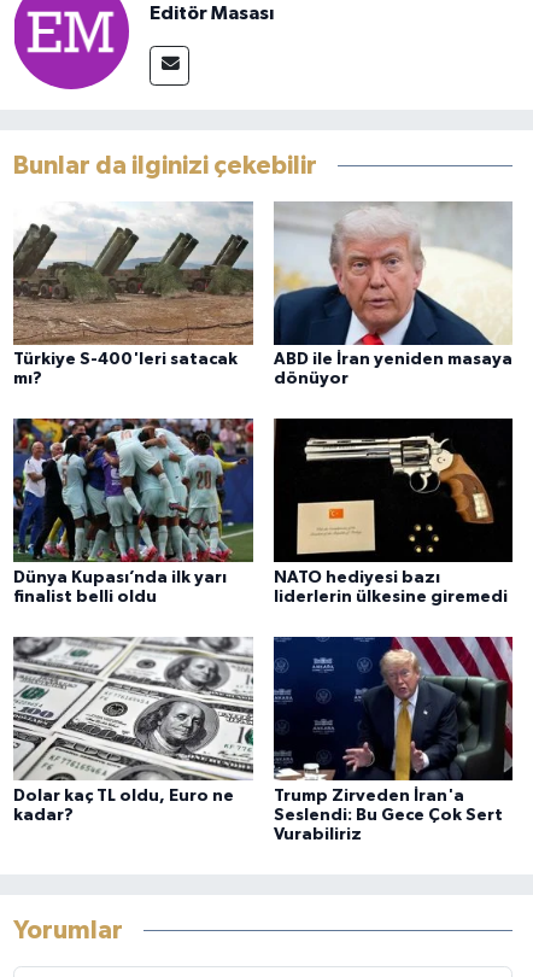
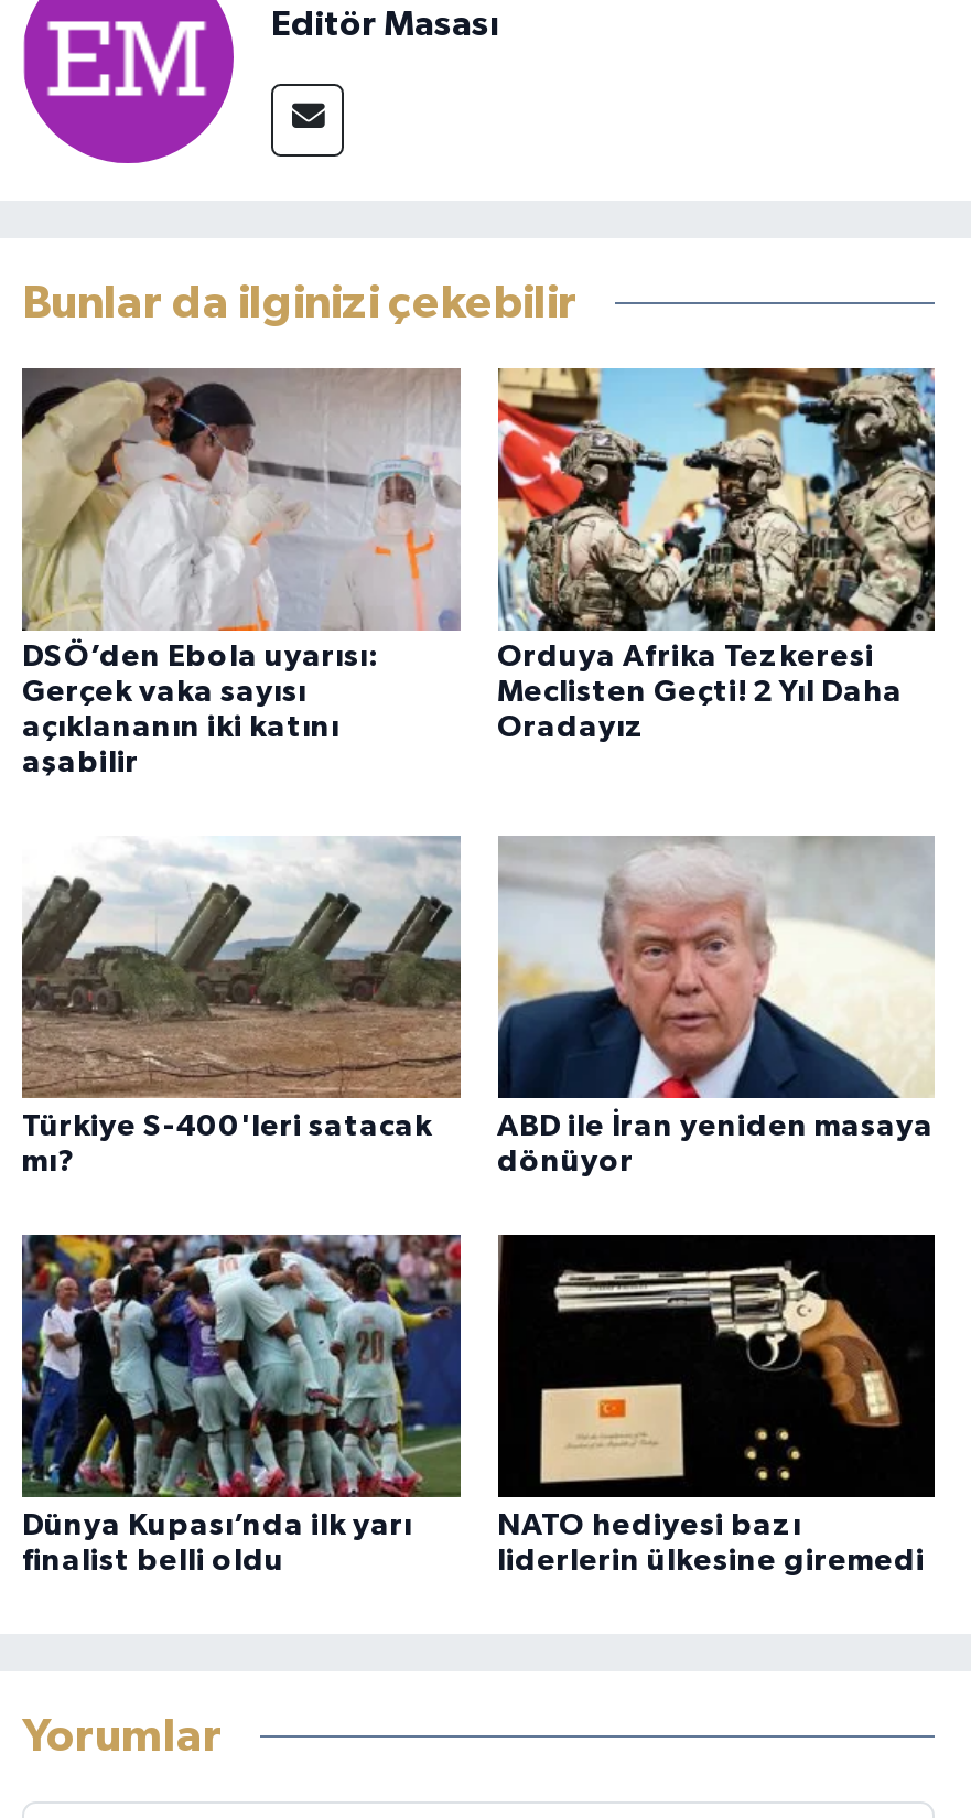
+ [image]
+ DSÖ’den Ebola uyarısı:
+ Gerçek vaka sayısı
+ açıklananın iki katını
+ aşabilir

+ [image]
+ Orduya Afrika Tezkeresi
+ Meclisten Geçti! 2 Yıl Daha
+ Oradayız

moved down: [image] | Türkiye S-400'leri satacak | mı? | ... | NATO hediyesi bazı | liderlerin ülkesine giremedi

- [image]
- Dolar kaç TL oldu, Euro ne
- kadar?

- [image]
- Trump Zirveden İran'a
- Seslendi: Bu Gece Çok Sert
- Vurabiliriz
